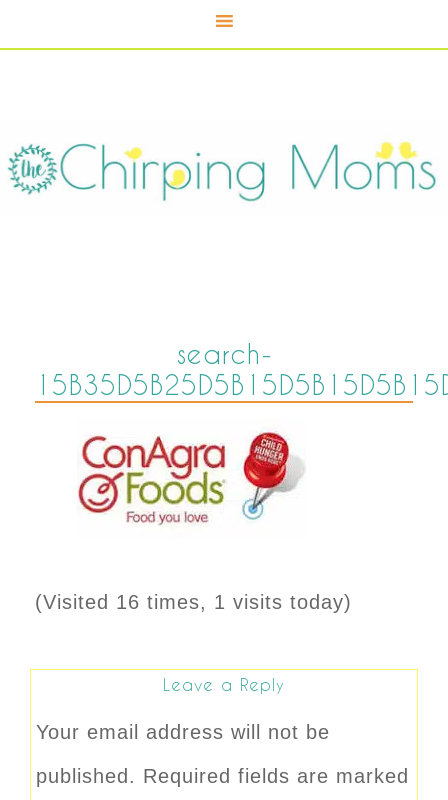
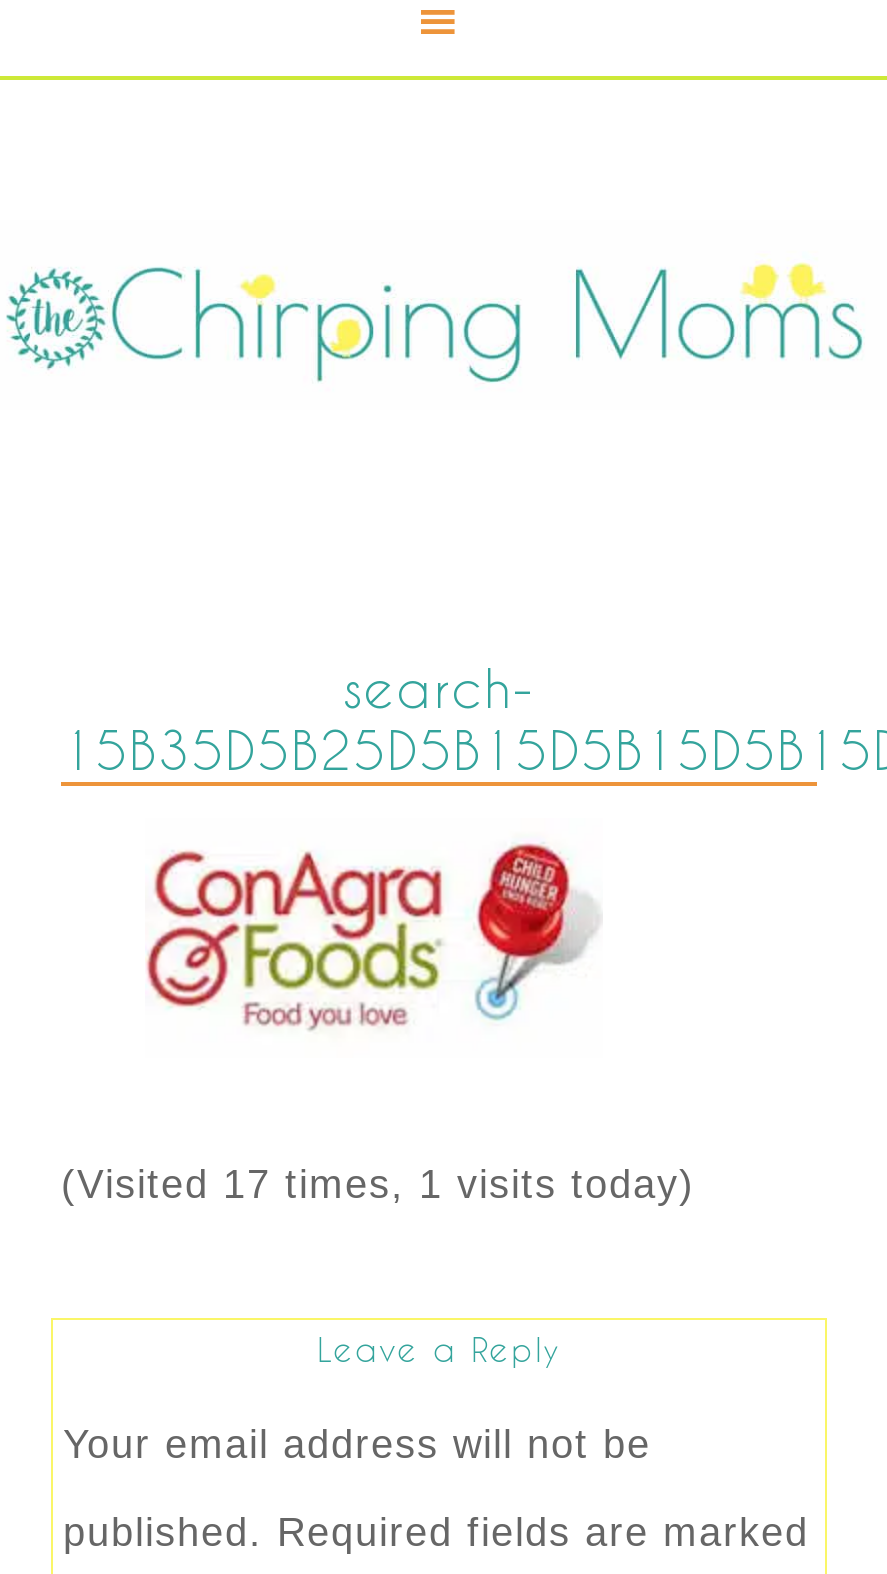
- (Visited 16 times, 1 visits today)
+ (Visited 17 times, 1 visits today)
